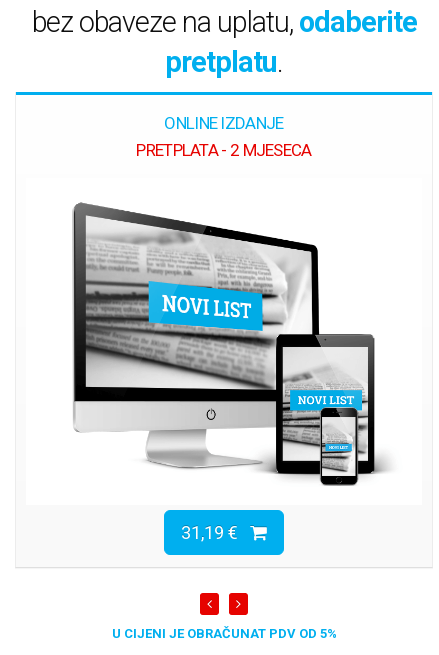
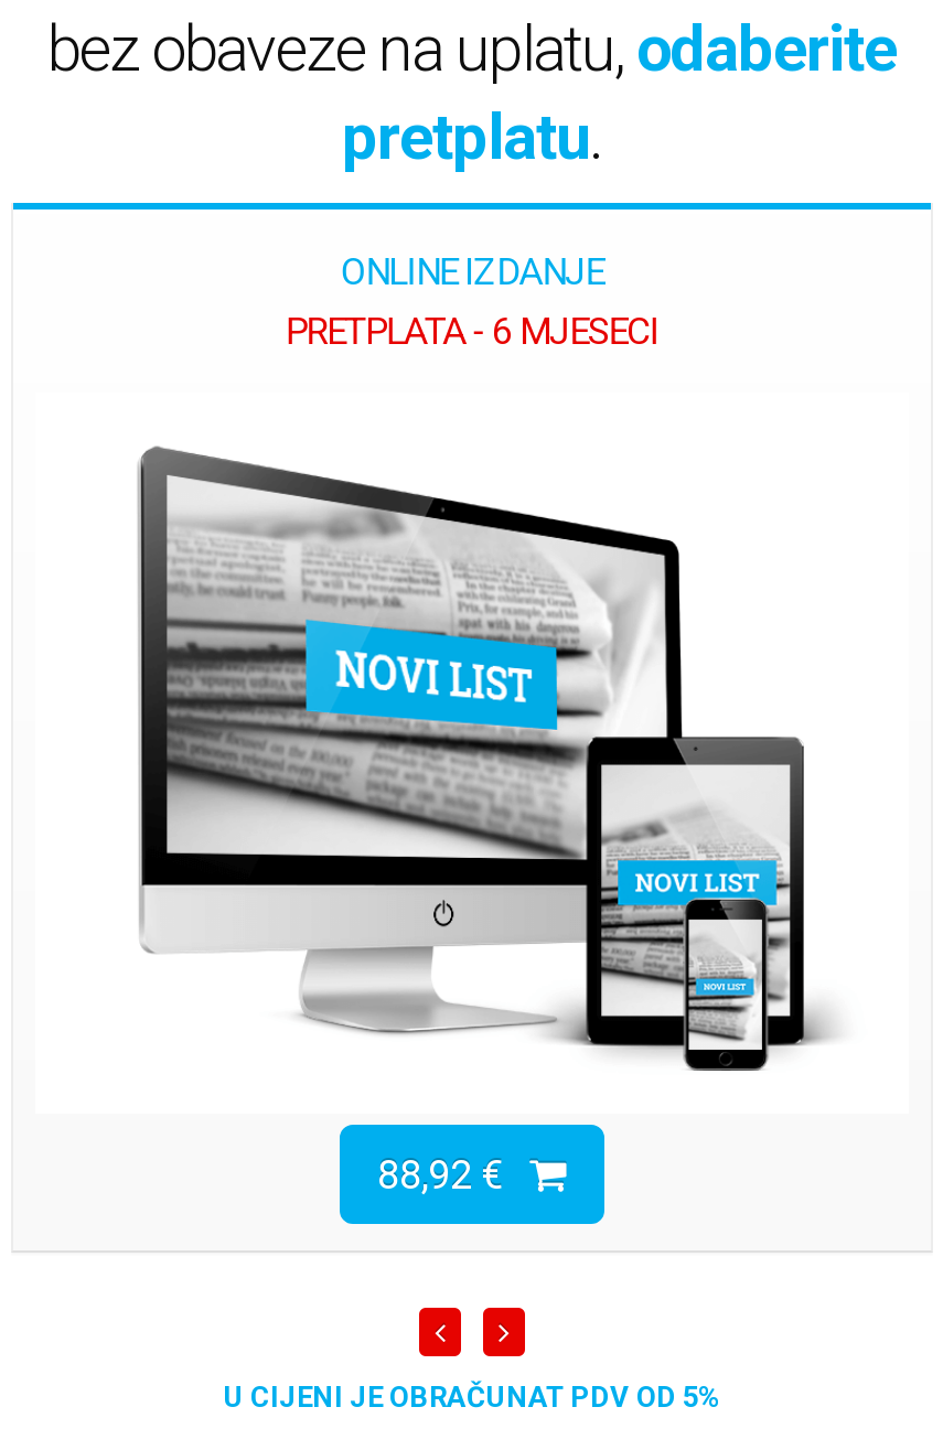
- PRETPLATA - 2 MJESECA
+ PRETPLATA - 6 MJESECI

- 31,19 €
+ 88,92 €
